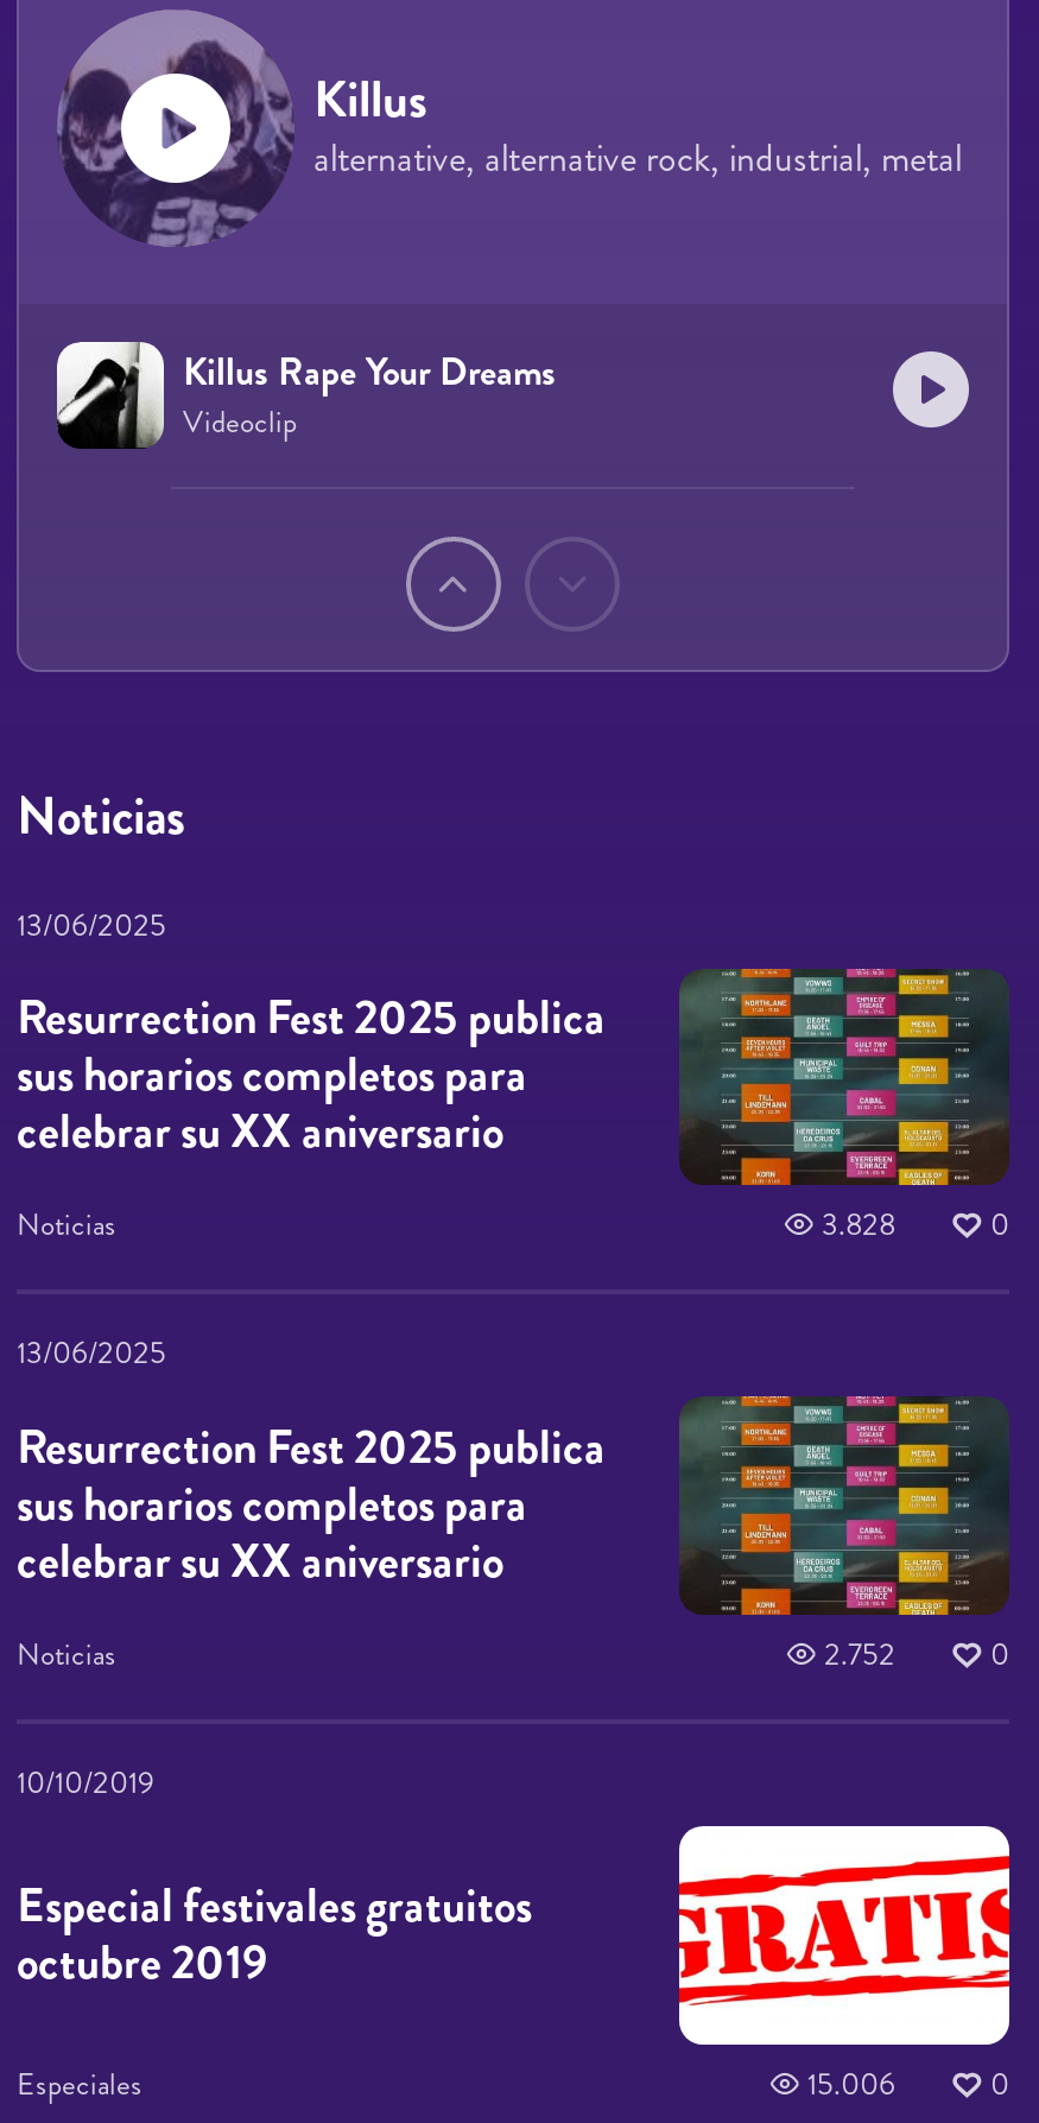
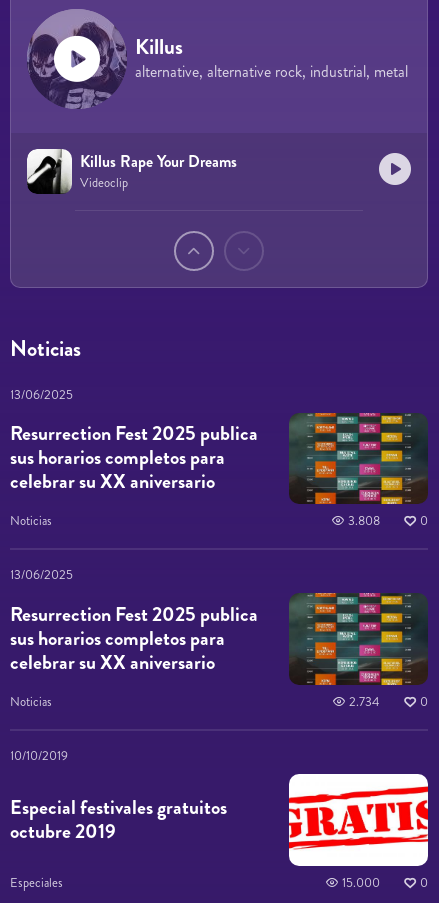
- 3.828
+ 3.808

- 2.752
+ 2.734

- 15.006
+ 15.000
